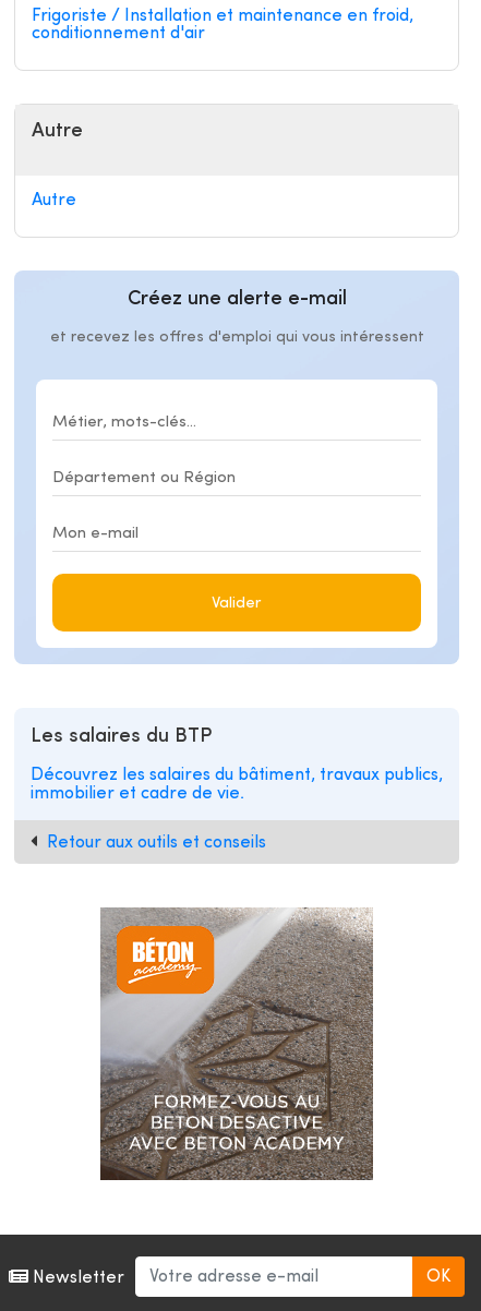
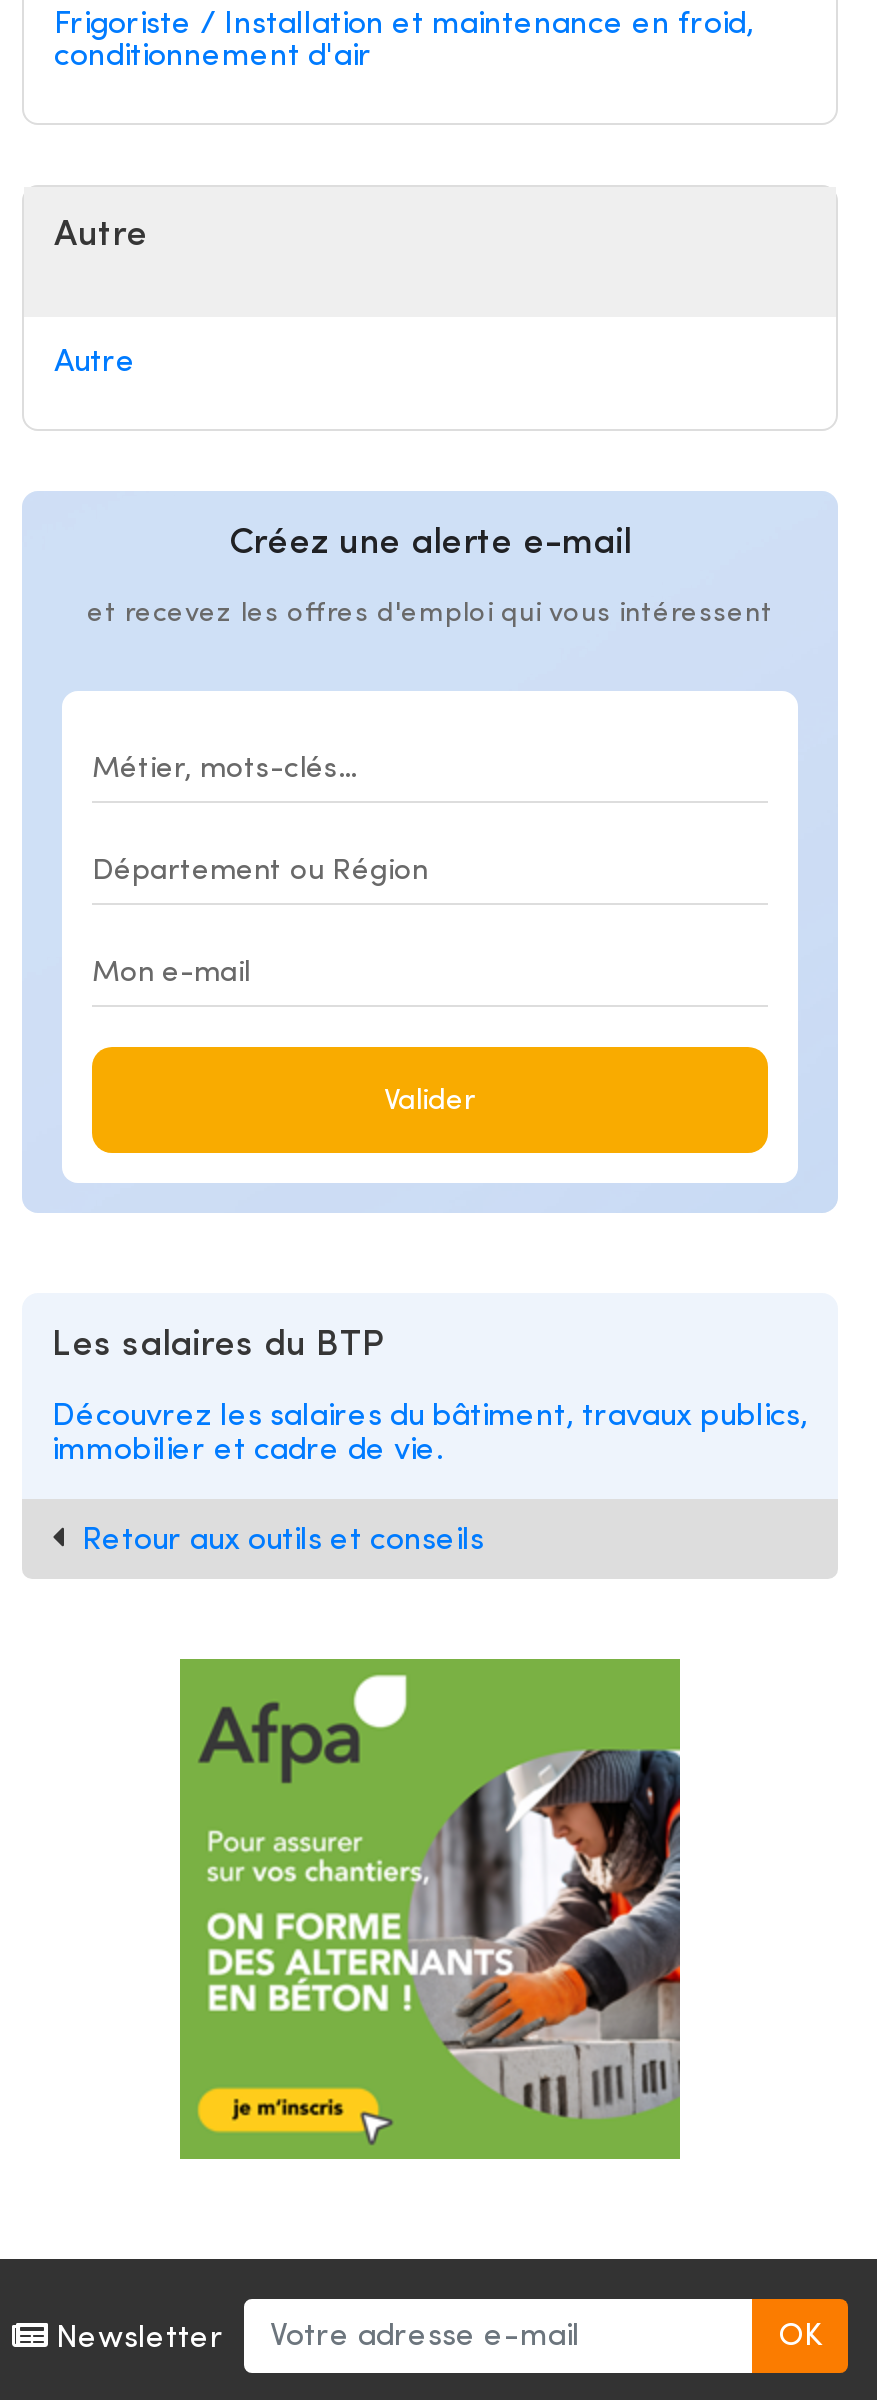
- [image]
+ [image]
